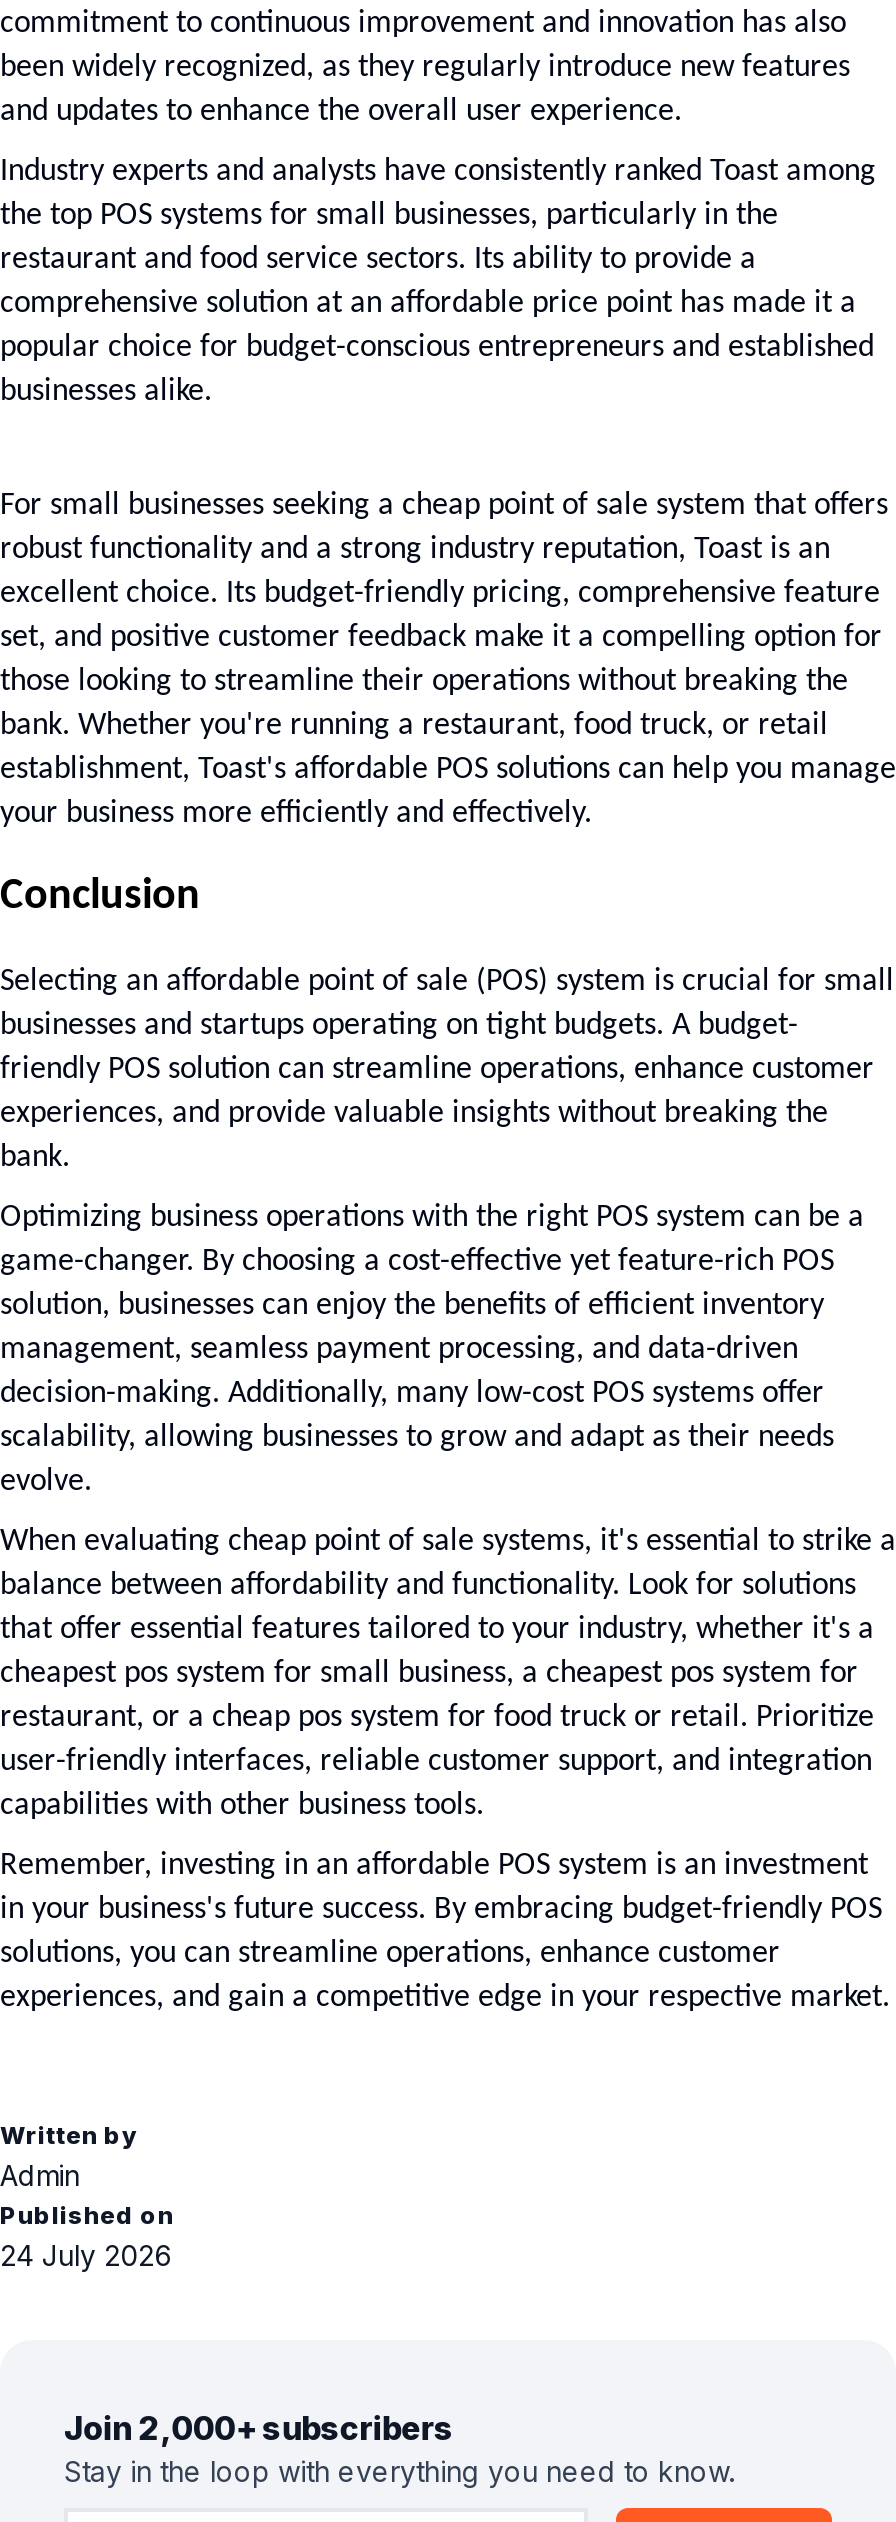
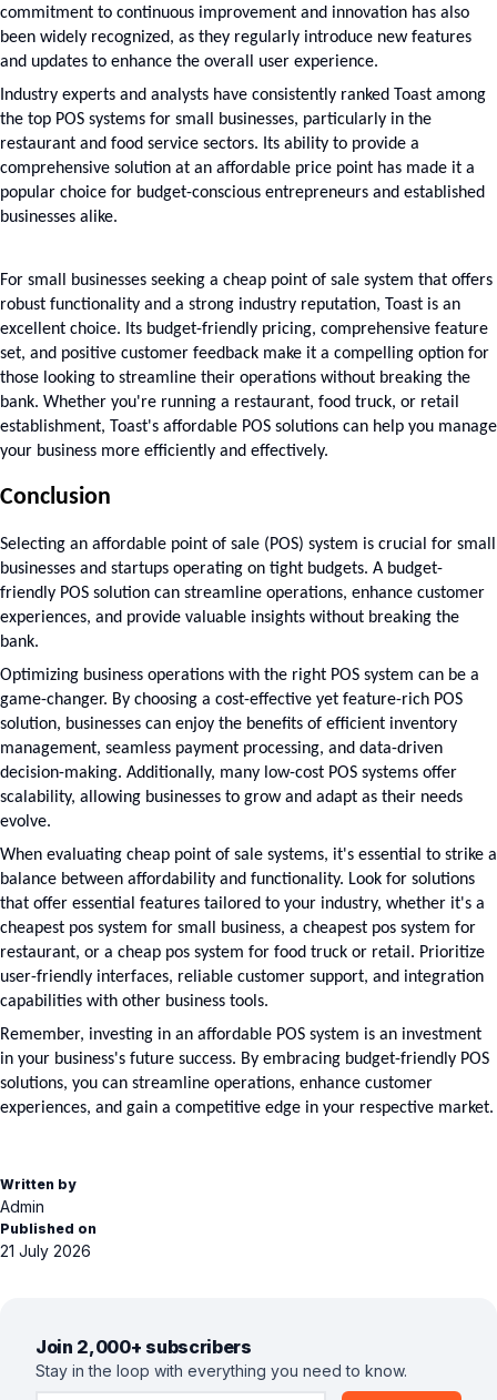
- 24 July 2026
+ 21 July 2026
